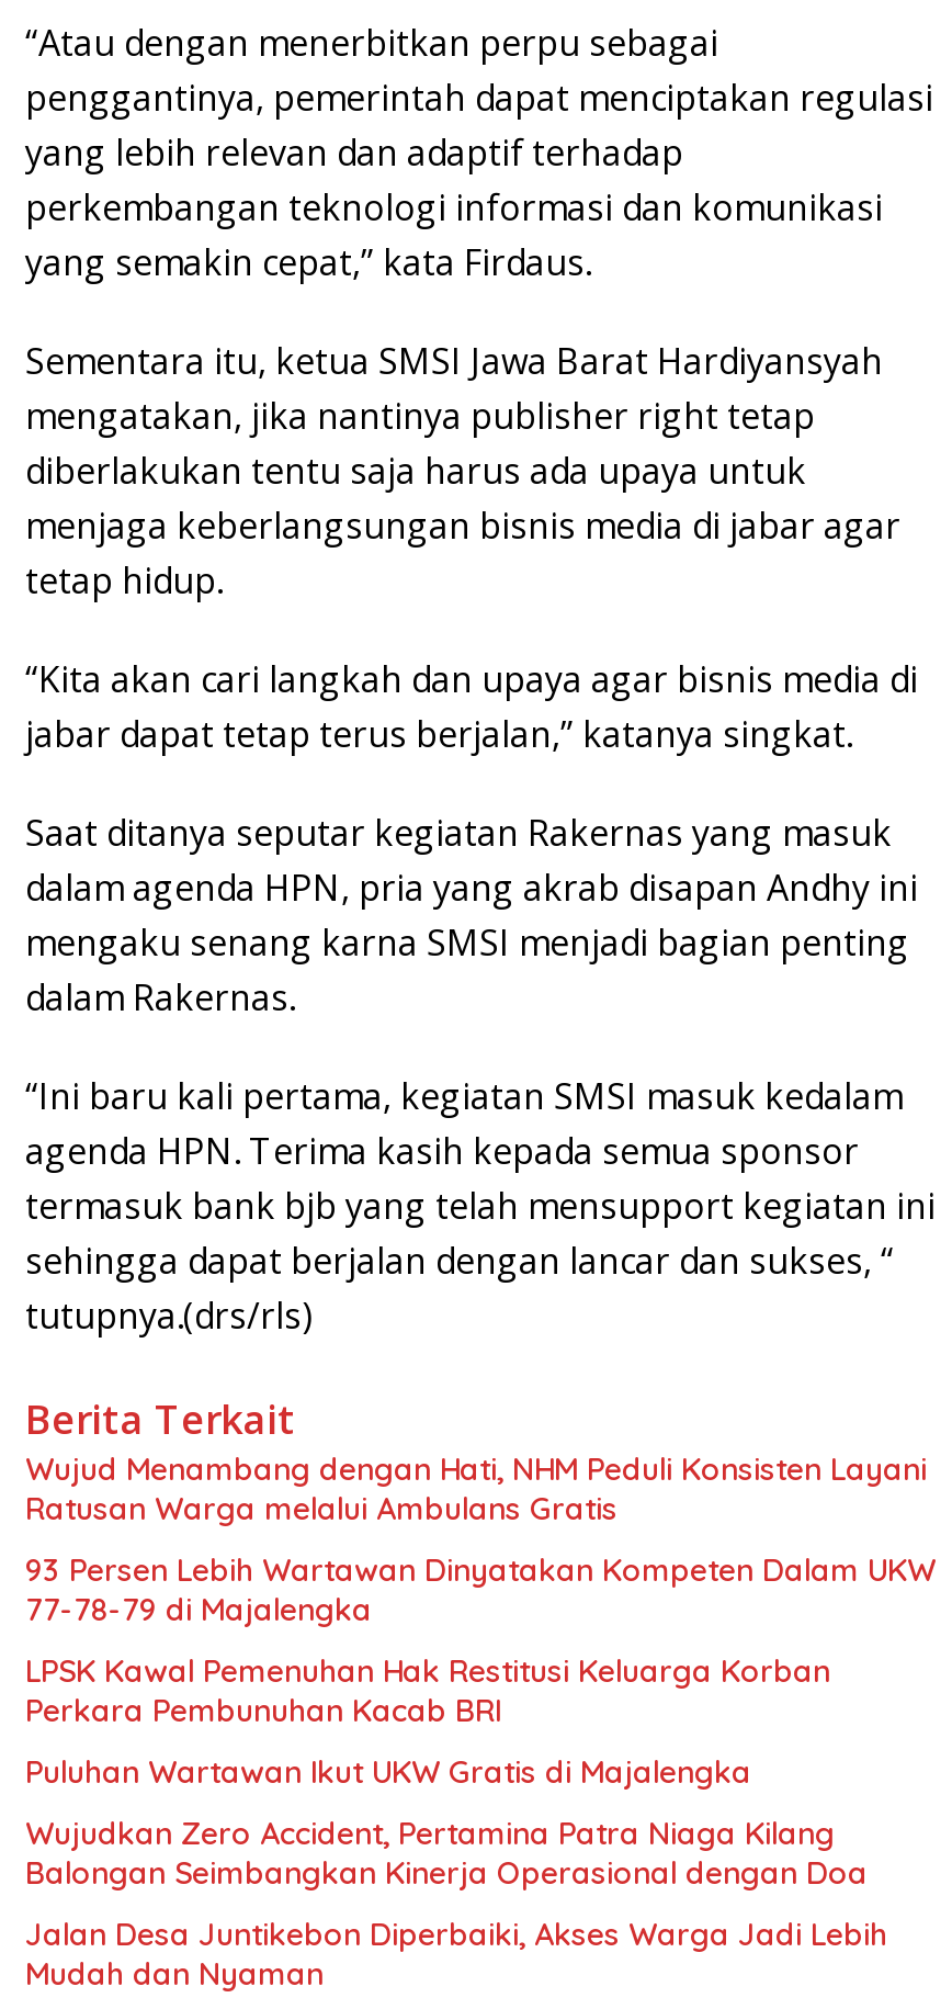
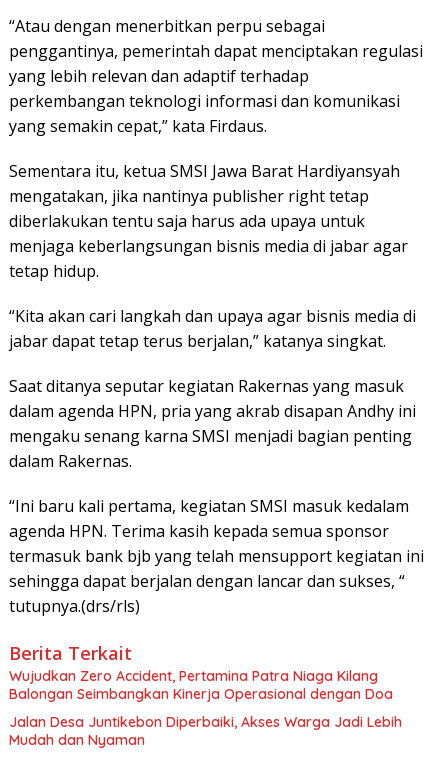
- Wujud Menambang dengan Hati, NHM Peduli Konsisten Layani
- Ratusan Warga melalui Ambulans Gratis
- 93 Persen Lebih Wartawan Dinyatakan Kompeten Dalam UKW
- 77-78-79 di Majalengka
- LPSK Kawal Pemenuhan Hak Restitusi Keluarga Korban
- Perkara Pembunuhan Kacab BRI
- Puluhan Wartawan Ikut UKW Gratis di Majalengka
